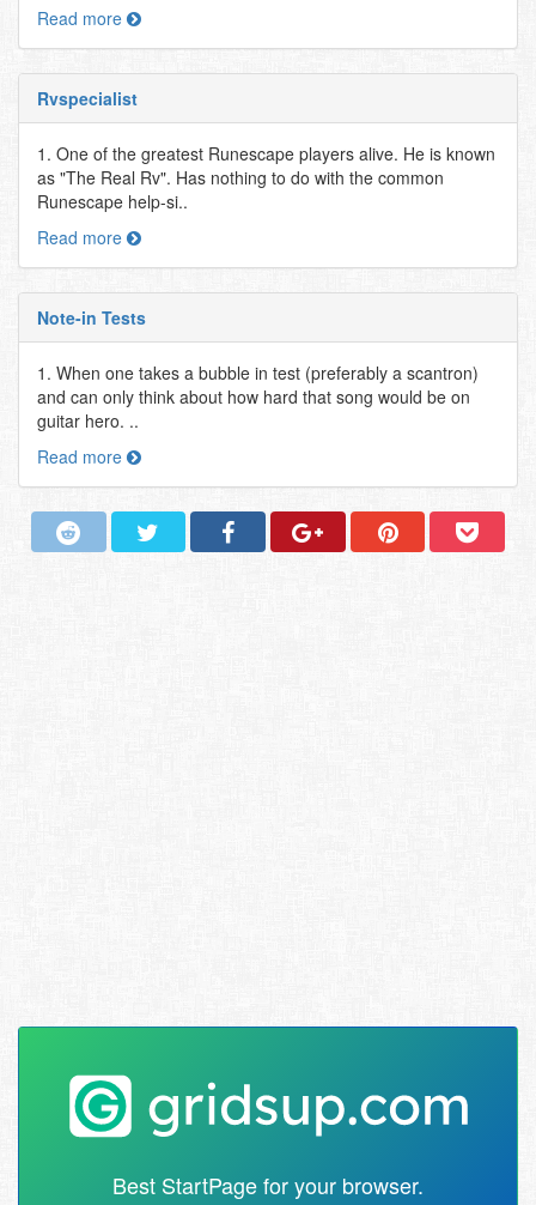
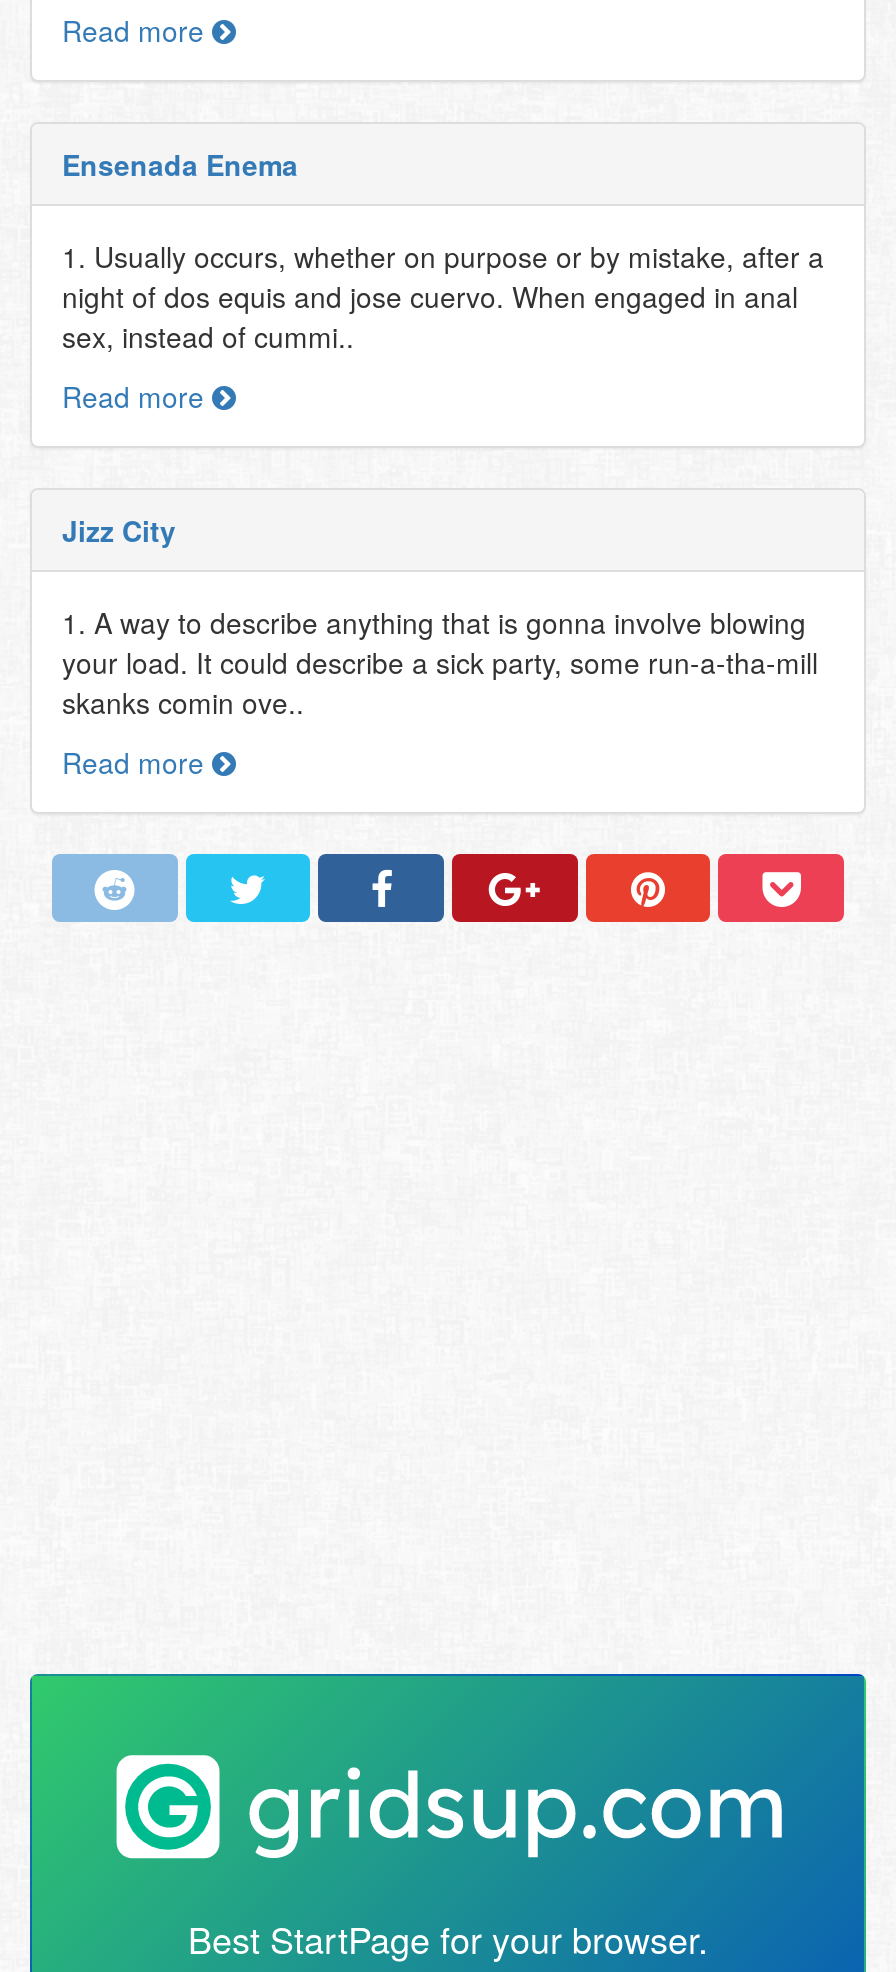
- Rvspecialist
+ Ensenada Enema

- 1. One of the greatest Runescape players alive. He is known
- as "The Real Rv". Has nothing to do with the common
- Runescape help-si..
+ 1. Usually occurs, whether on purpose or by mistake, after a
+ night of dos equis and jose cuervo. When engaged in anal
+ sex, instead of cummi..

- Note-in Tests
+ Jizz City

- 1. When one takes a bubble in test (preferably a scantron)
- and can only think about how hard that song would be on
- guitar hero. ..
+ 1. A way to describe anything that is gonna involve blowing
+ your load. It could describe a sick party, some run-a-tha-mill
+ skanks comin ove..
